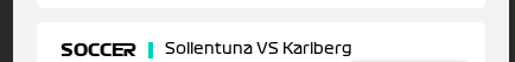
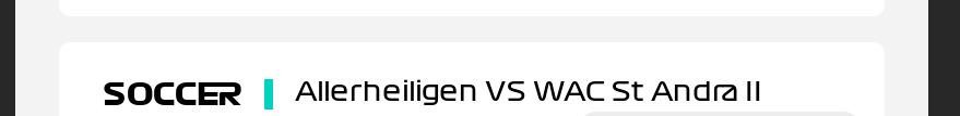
- Sollentuna VS Karlberg
+ Allerheiligen VS WAC St Andra II
